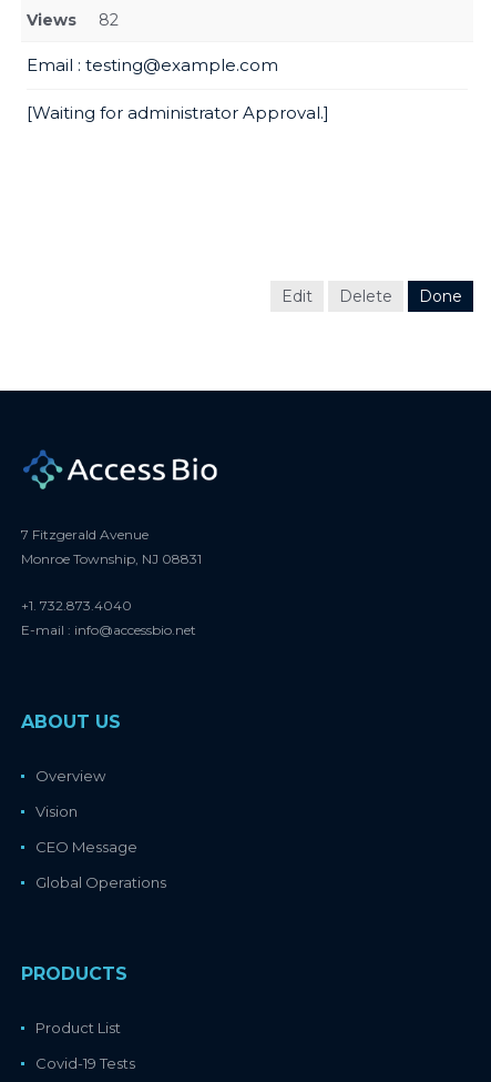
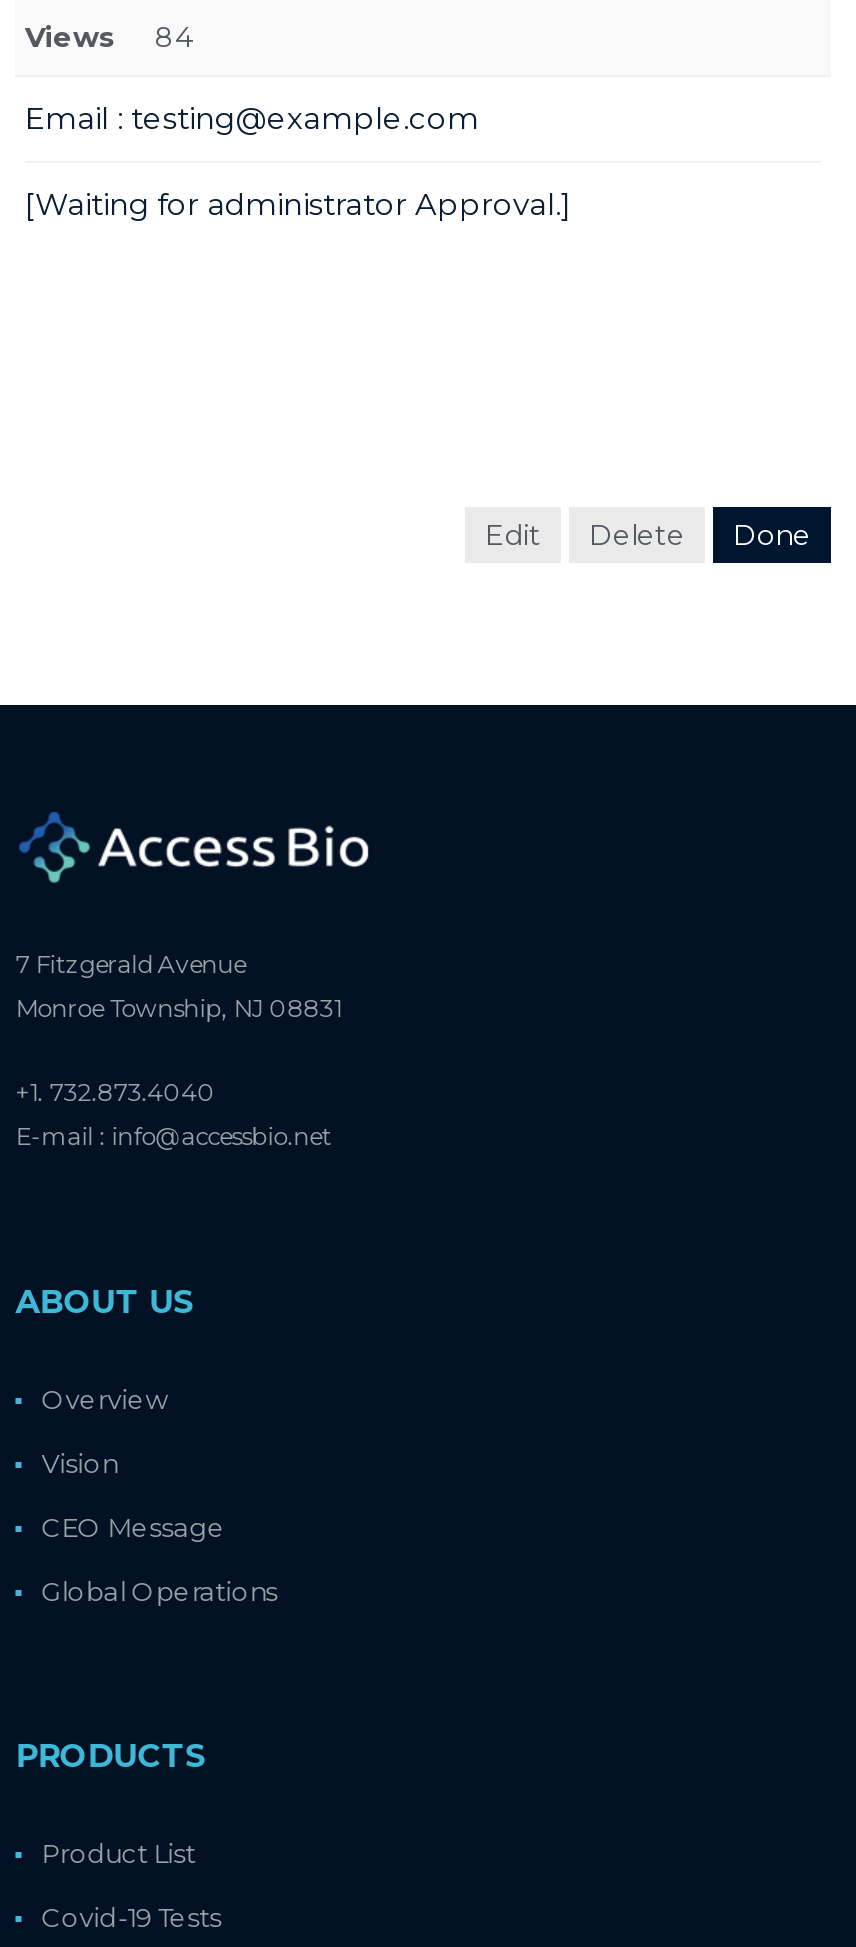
- Views 82
+ Views 84
